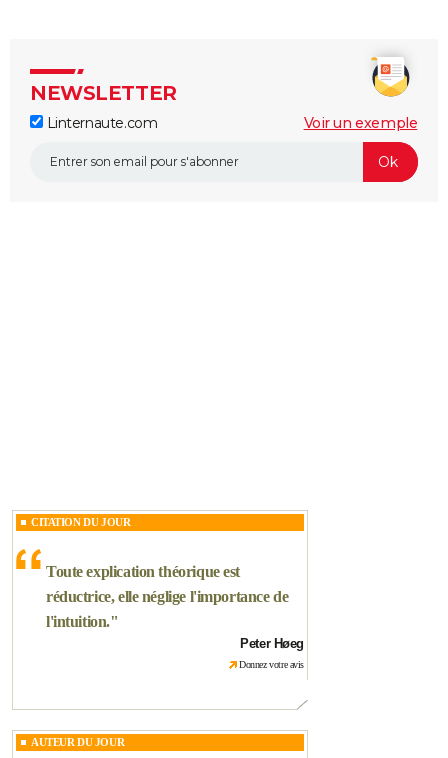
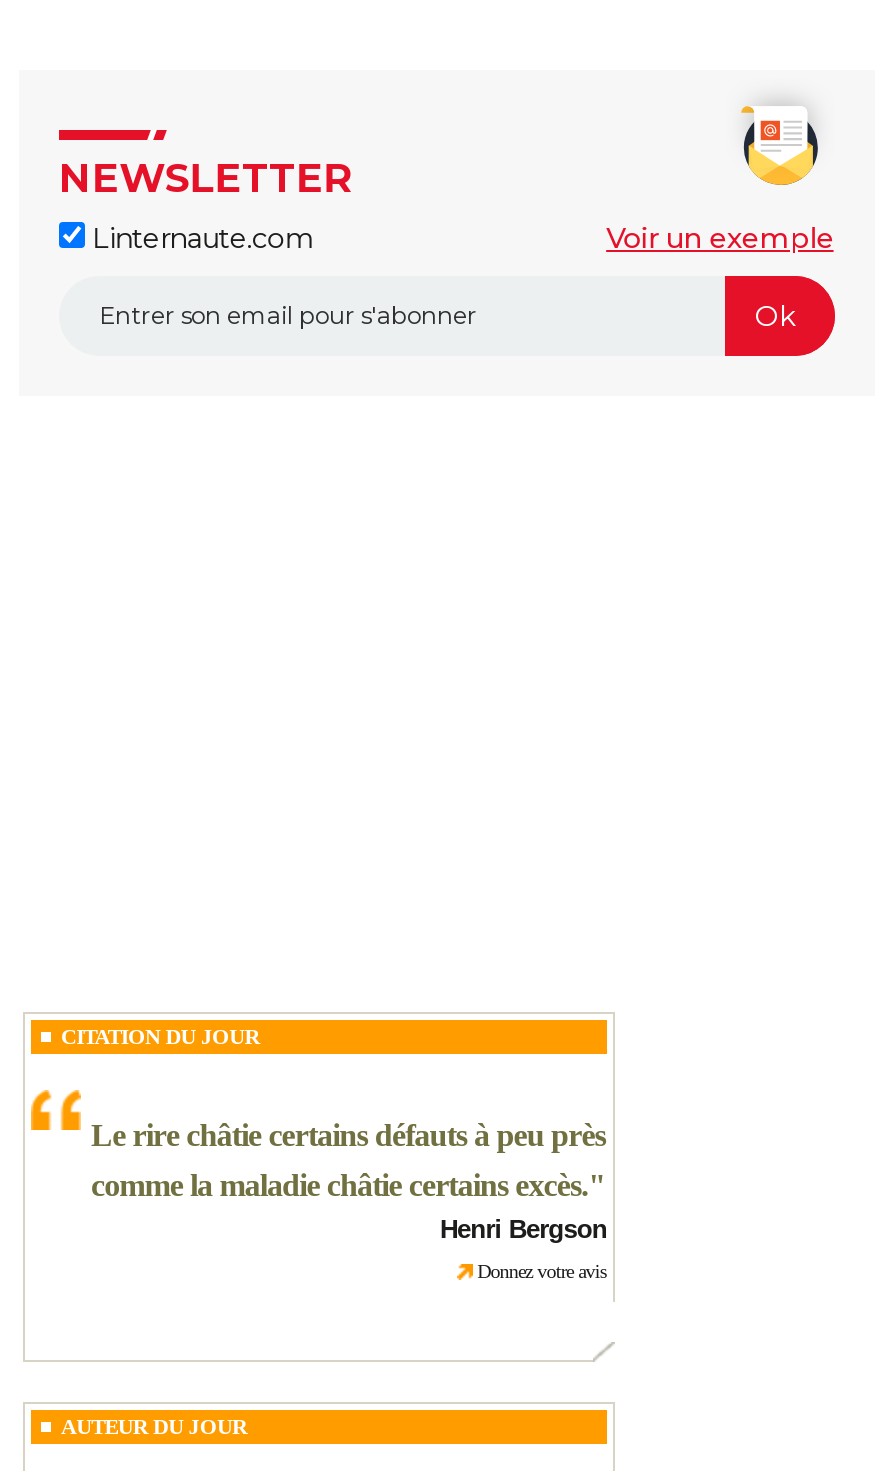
- Toute explication théorique est
- réductrice, elle néglige l'importance de
- l'intuition. "
- Peter Høeg
+ Le rire châtie certains défauts à peu près
+ comme la maladie châtie certains excès."
+ Henri Bergson
